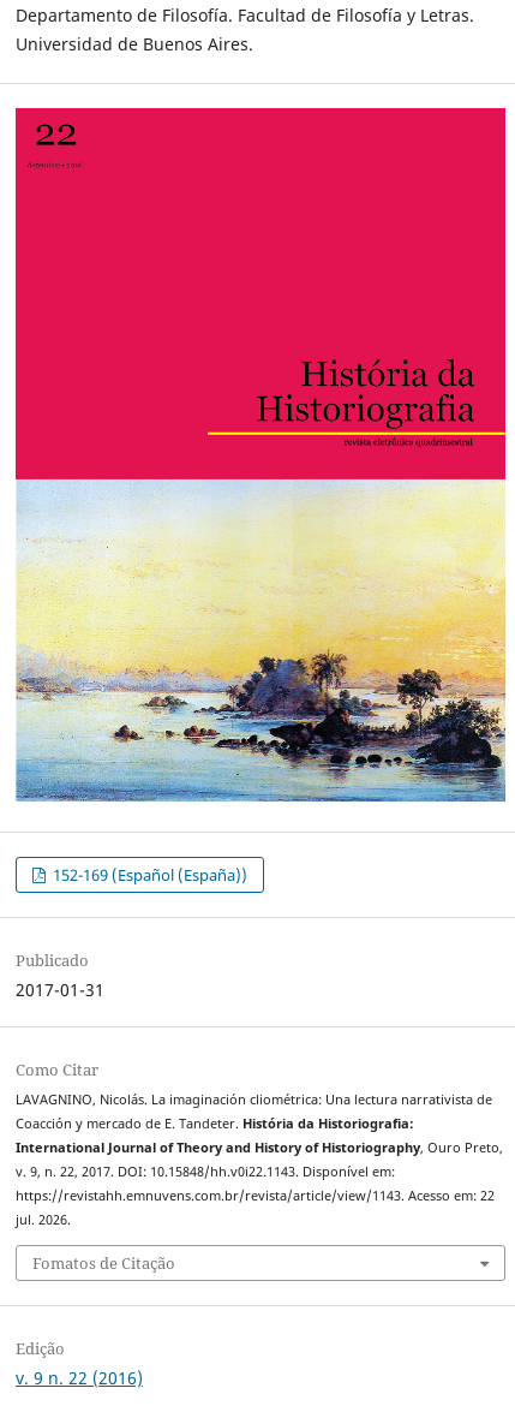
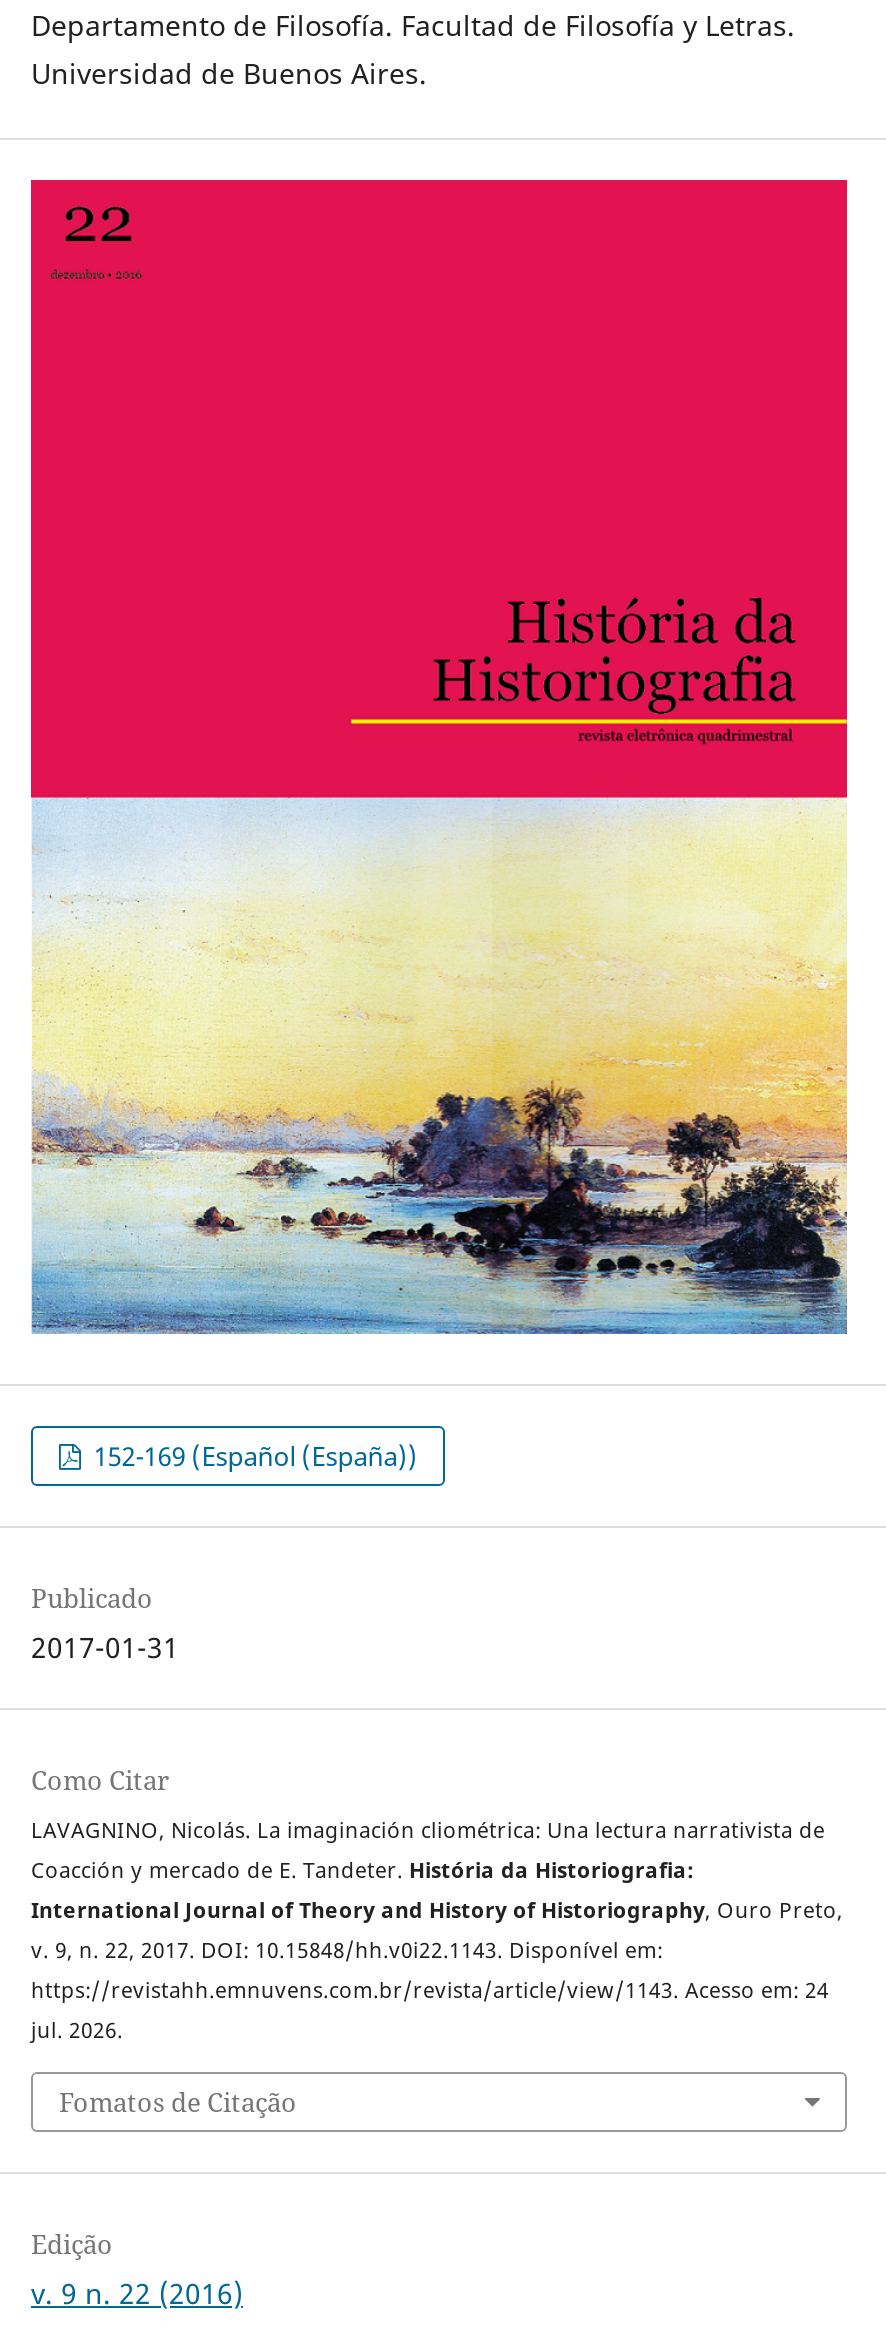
- https://revistahh.emnuvens.com.br/revista/article/view/1143. Acesso em: 22
+ https://revistahh.emnuvens.com.br/revista/article/view/1143. Acesso em: 24
